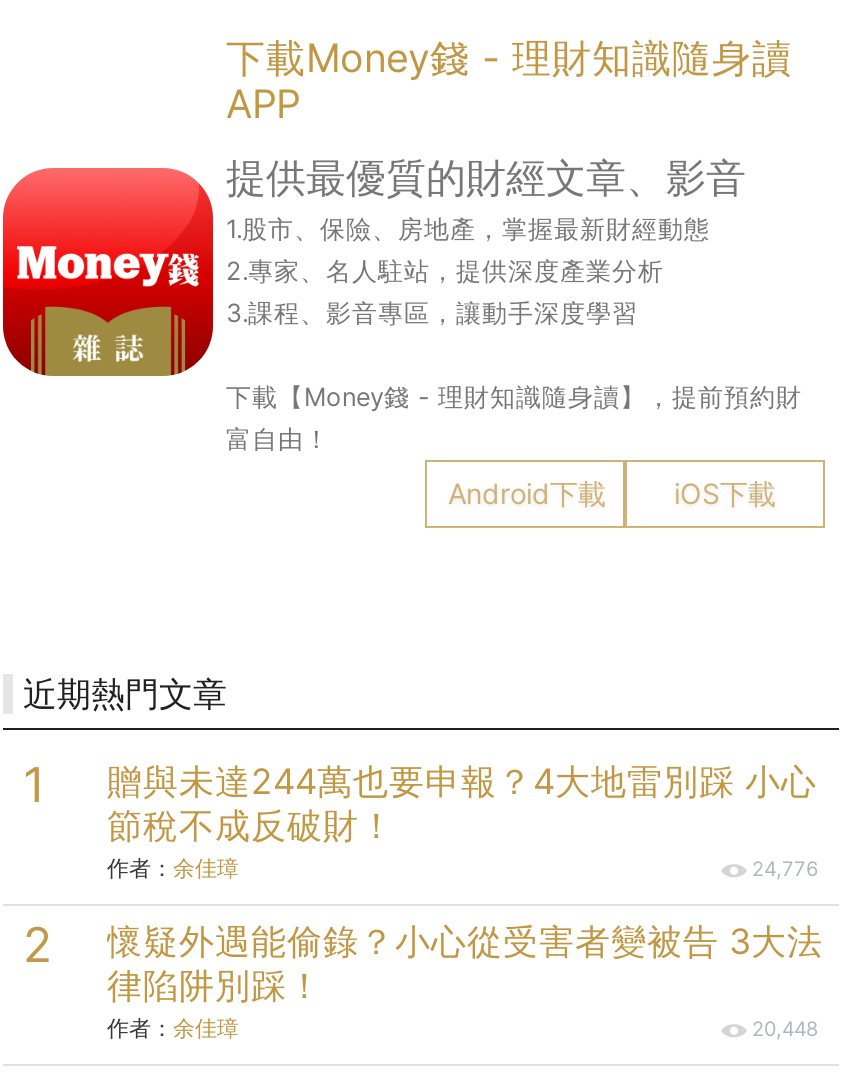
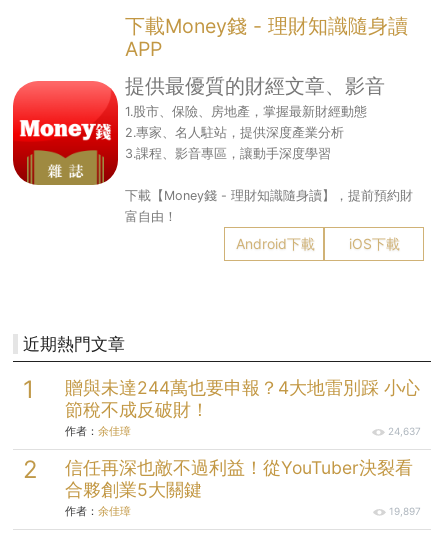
- 24,776
+ 24,637

- 懷疑外遇能偷錄？小心從受害者變被告 3大法
- 律陷阱別踩！
+ 信任再深也敵不過利益！從YouTuber決裂看
+ 合夥創業5大關鍵

- 20,448
+ 19,897
